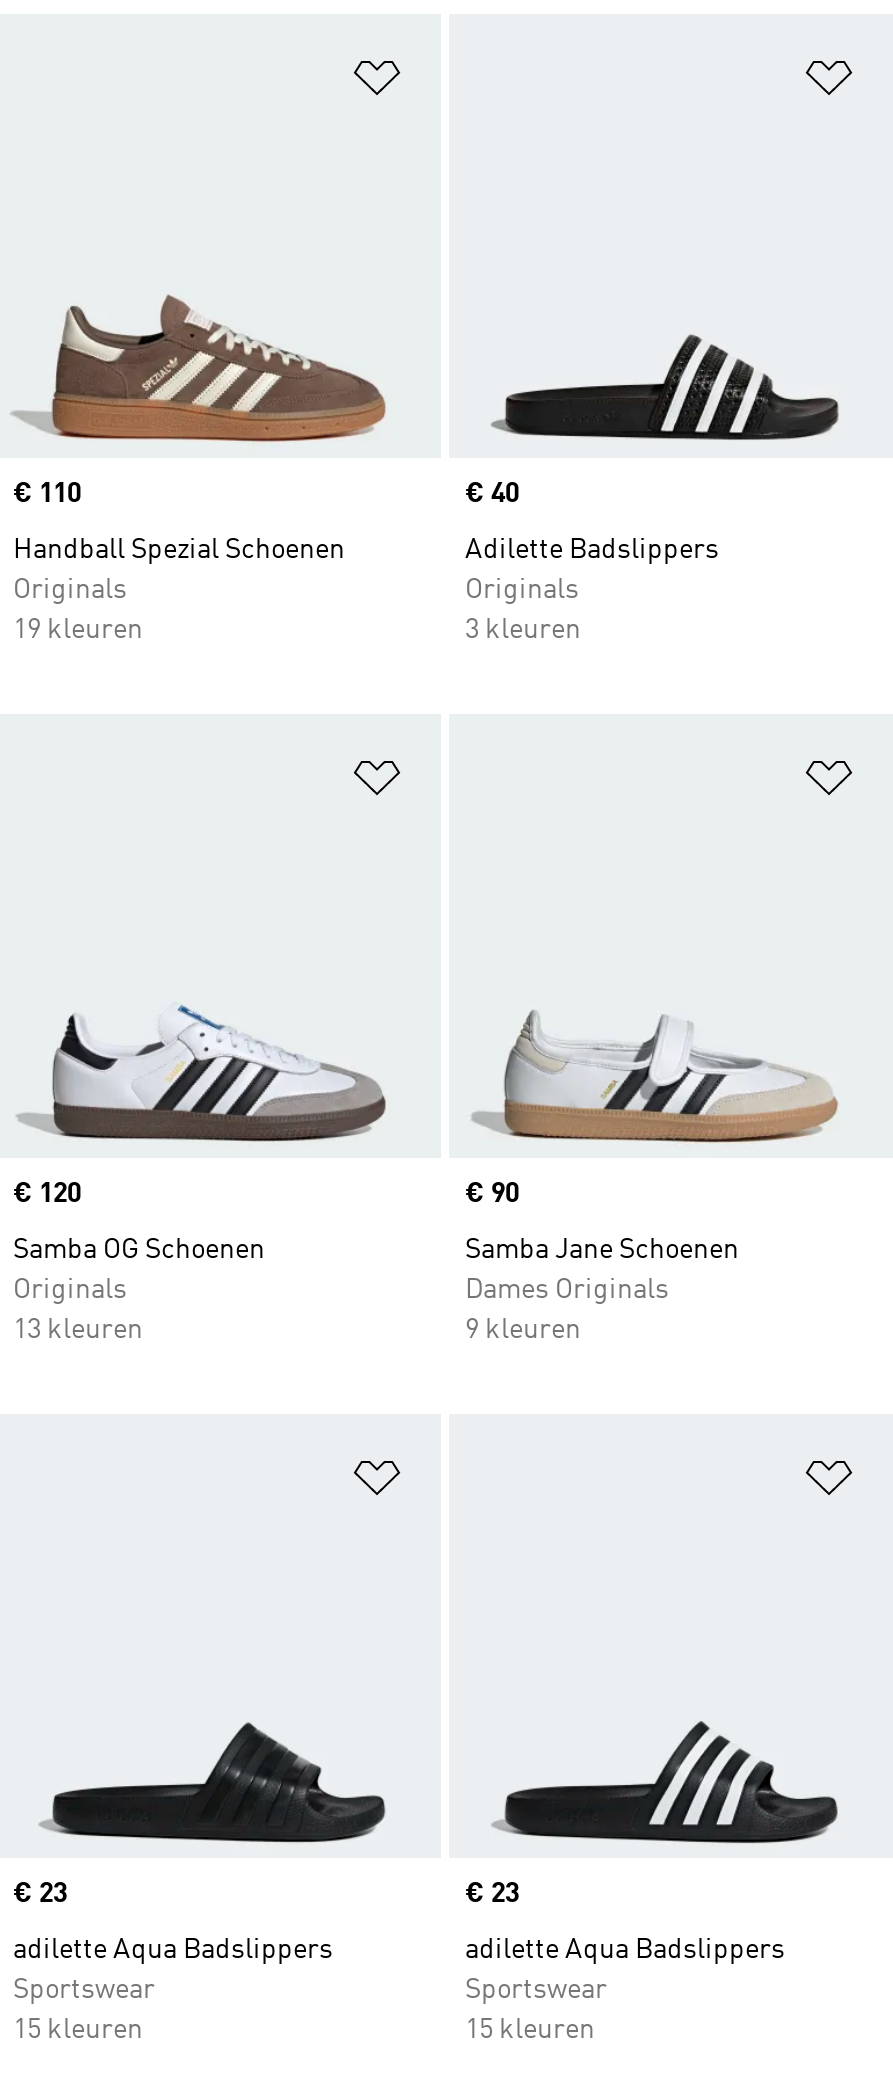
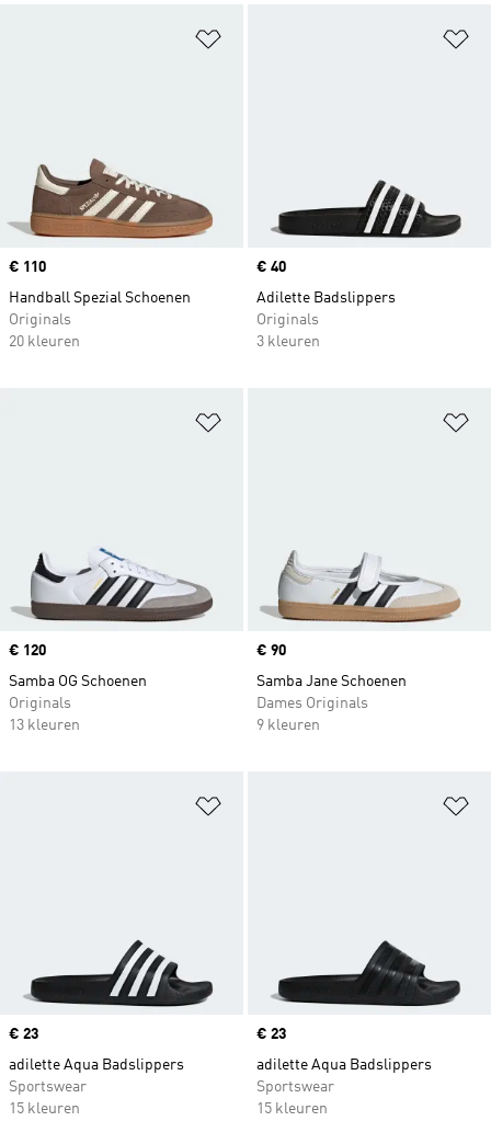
- 19 kleuren
+ 20 kleuren

- [image]
+ [image]

- [image]
+ [image]
